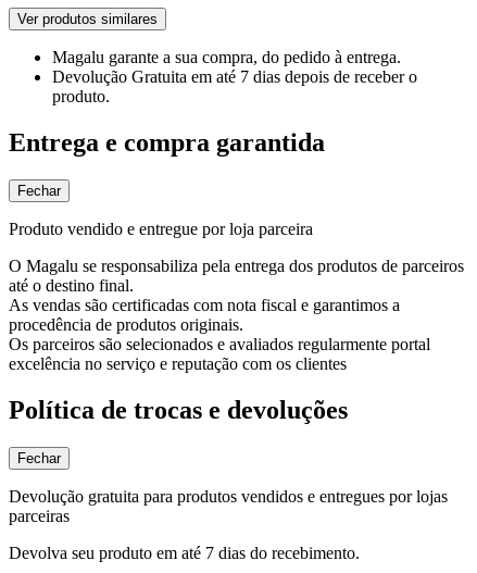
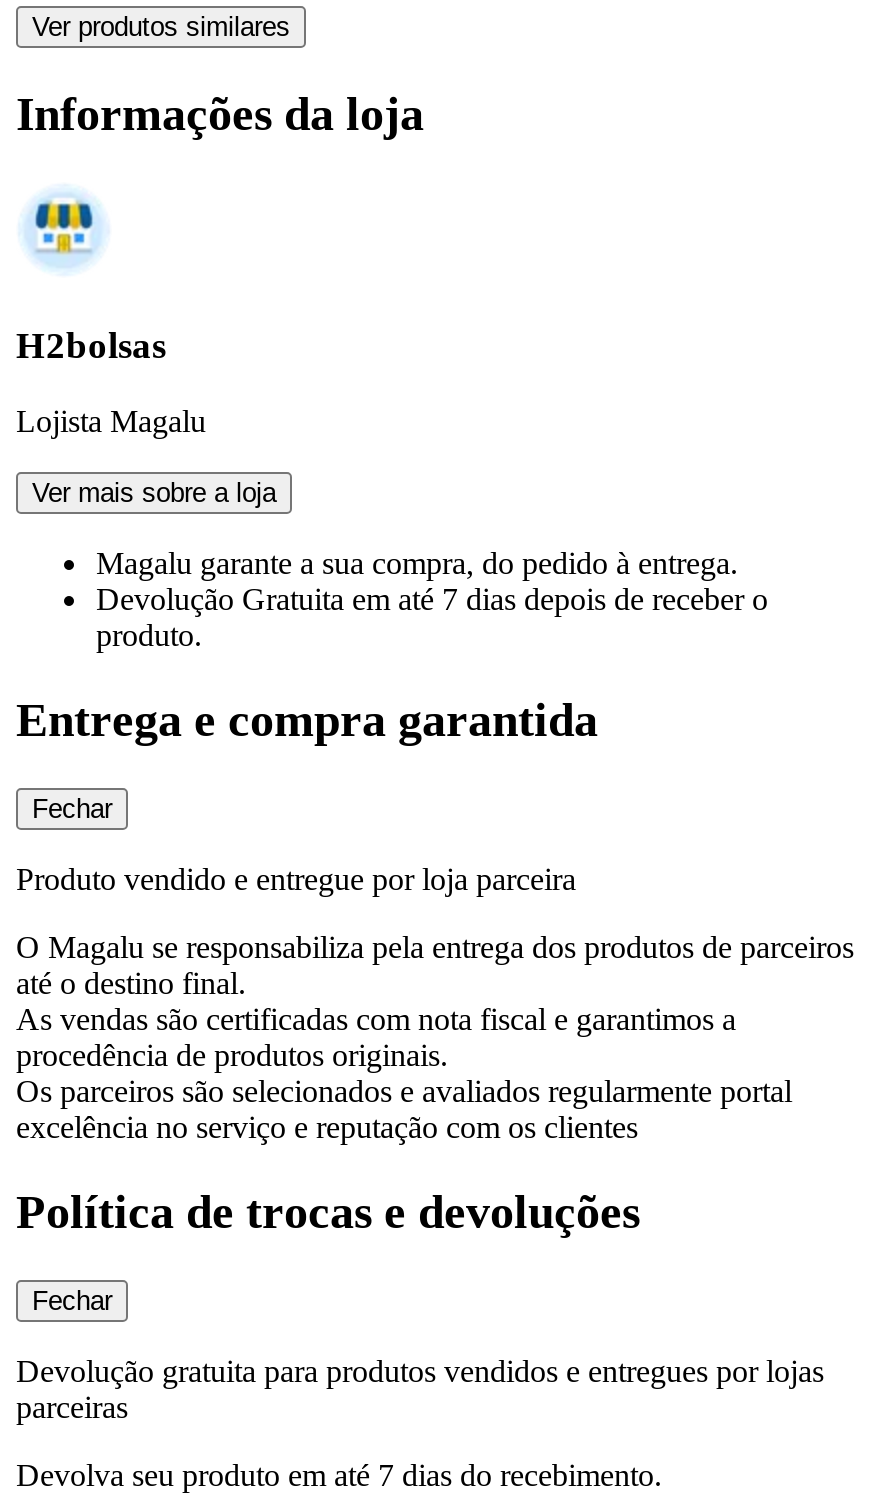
+ Informações da loja

+ [image]
+ H2bolsas
+ Lojista Magalu
+ Ver mais sobre a loja
